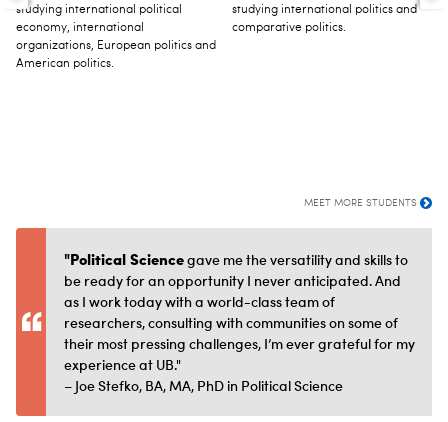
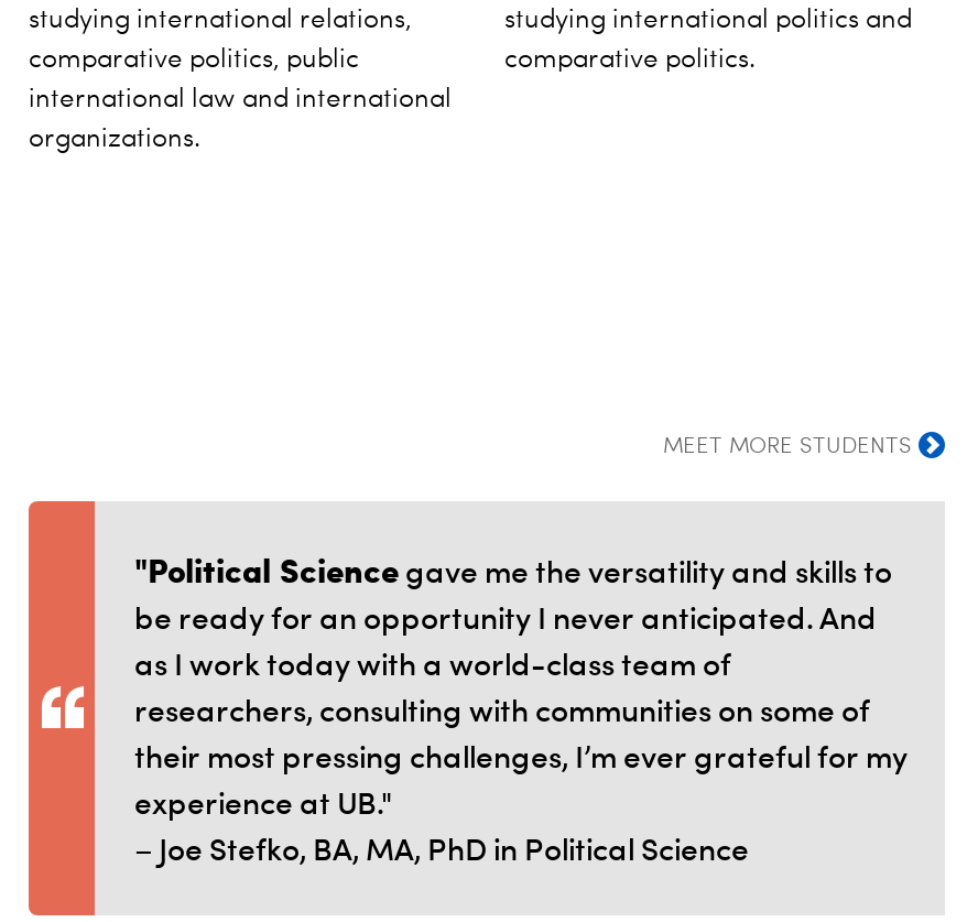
- studying international political
+ studying international relations,

- economy, international
+ comparative politics, public

- organizations, European politics and
+ international law and international

- American politics.
+ organizations.
